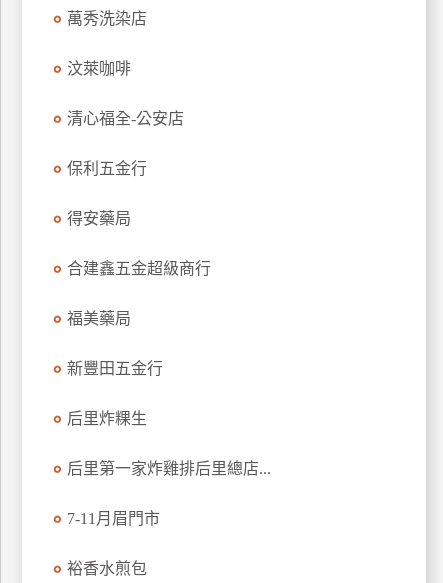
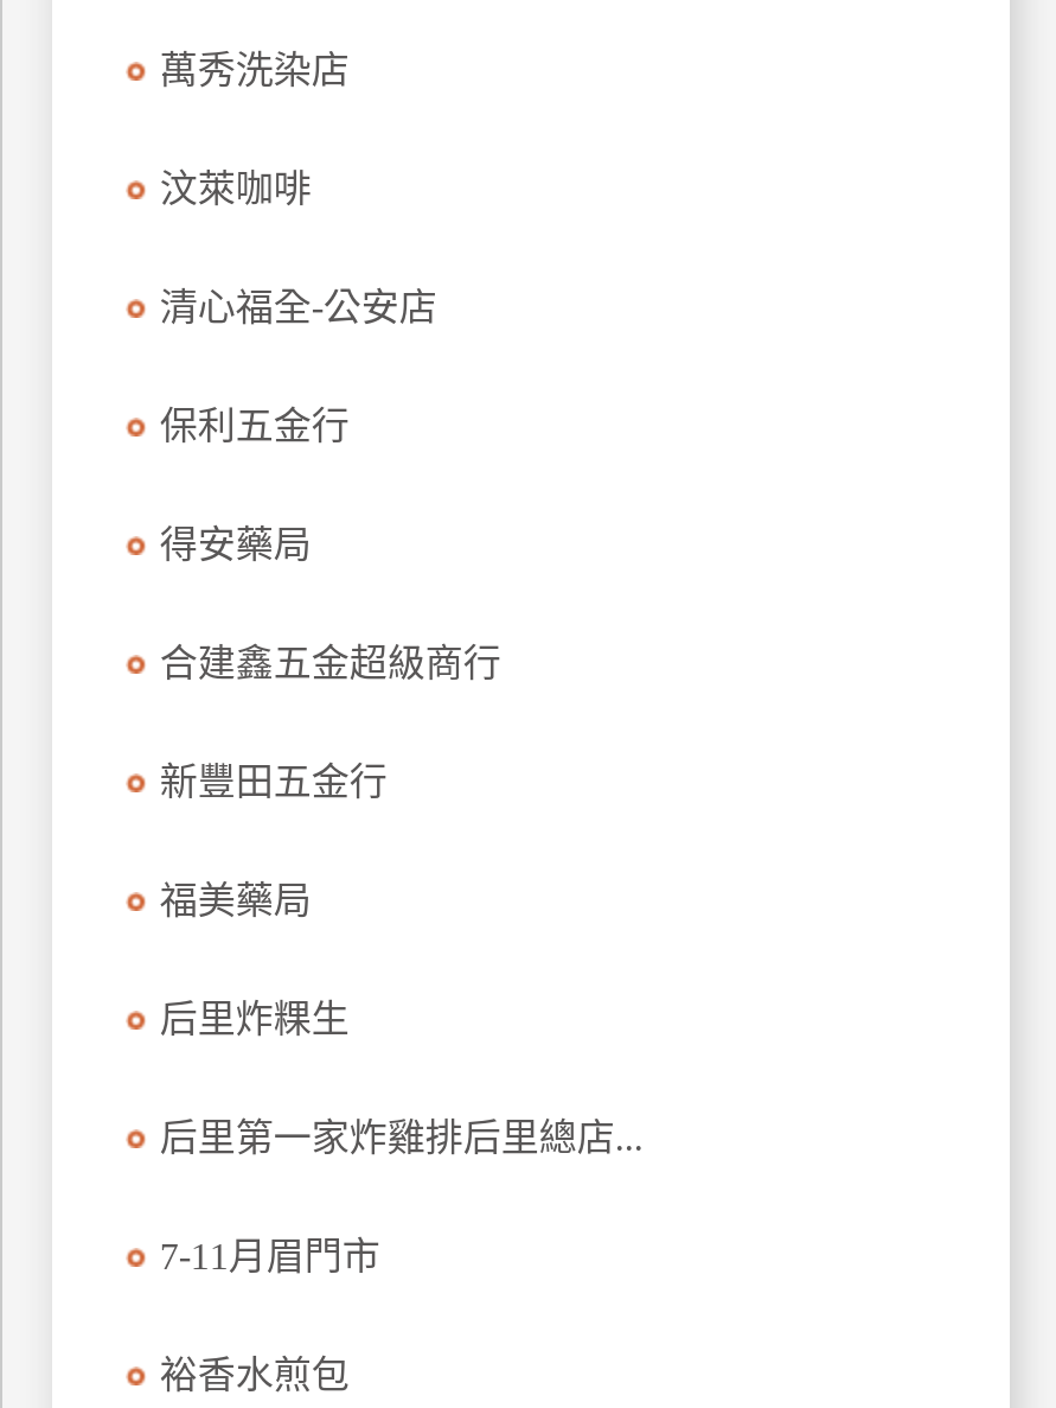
moved down: 福美藥局

moved up: 新豐田五金行
